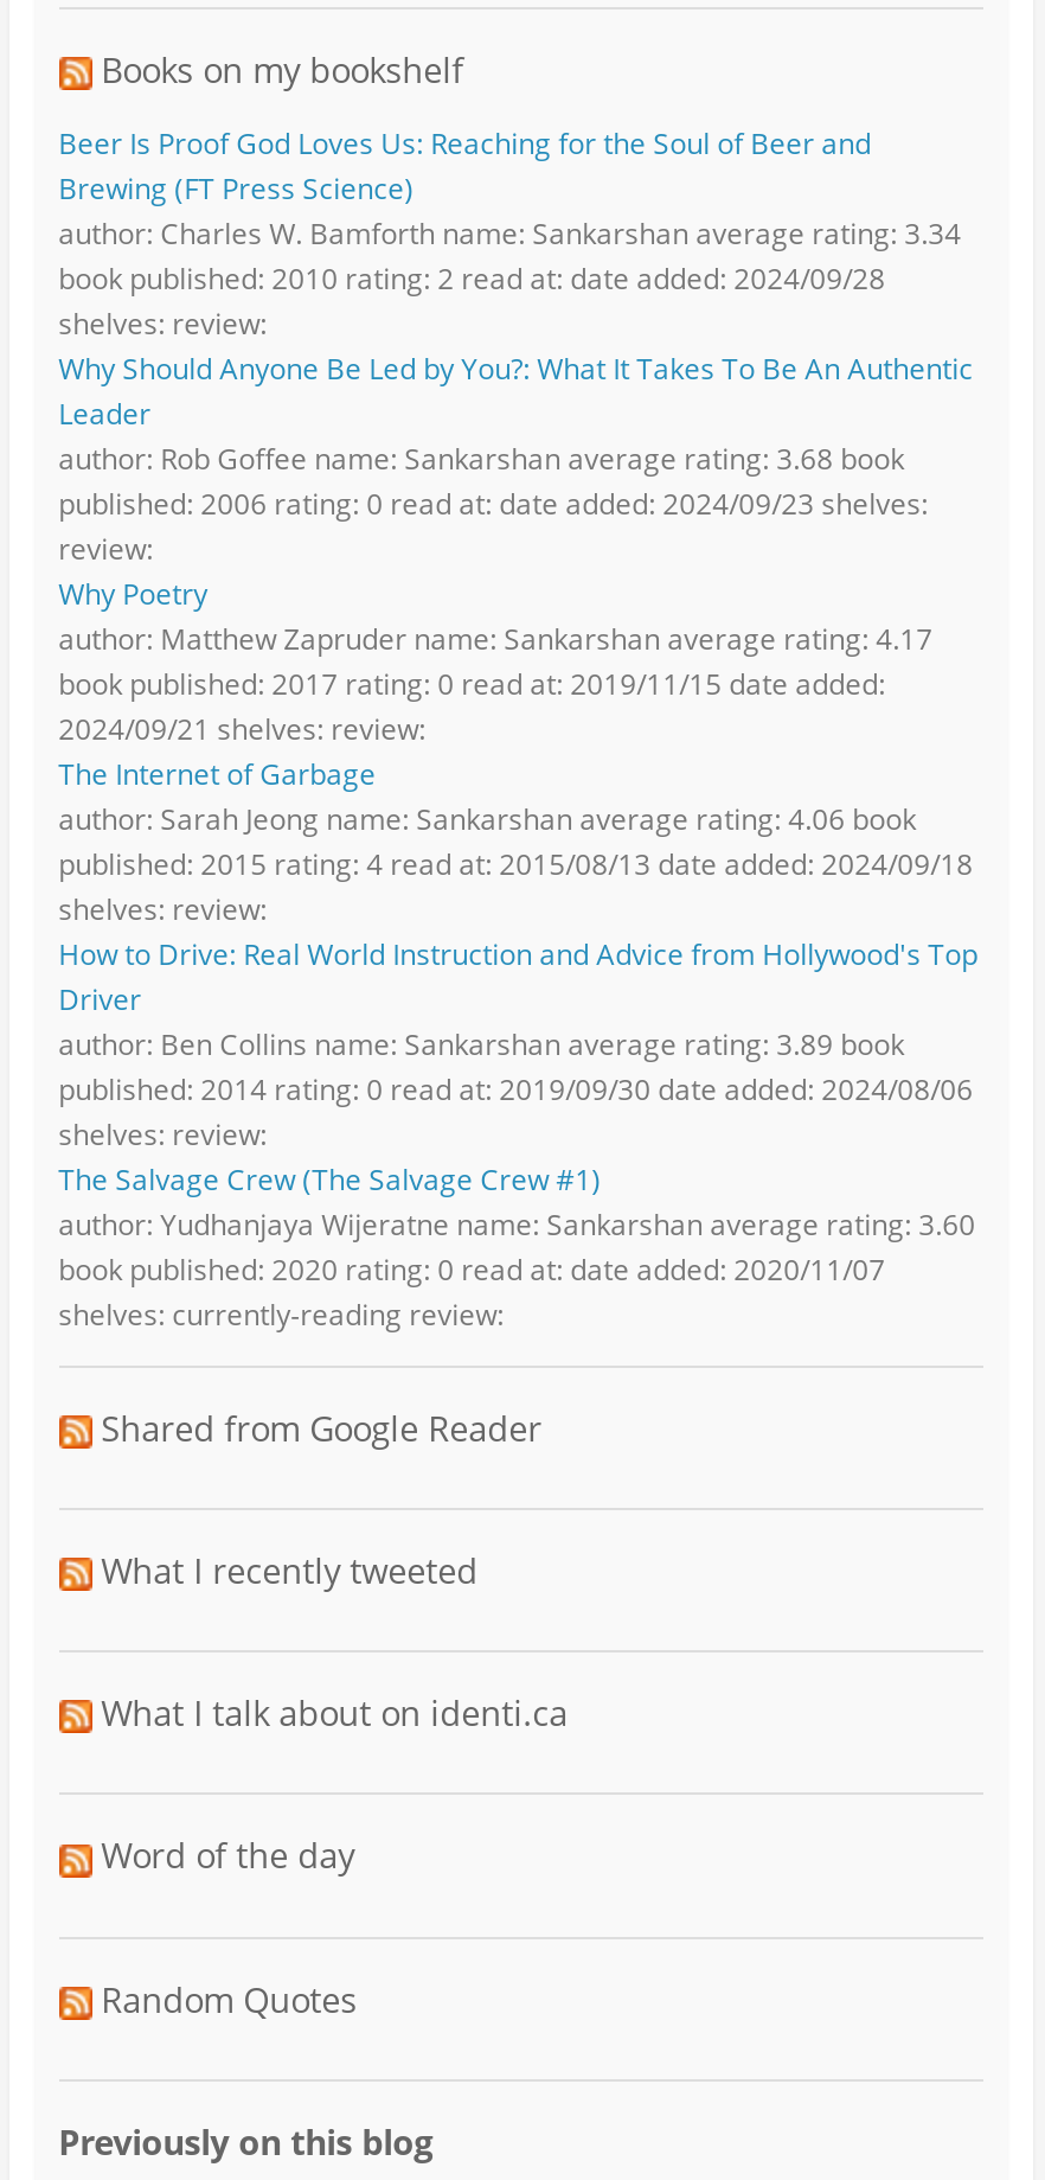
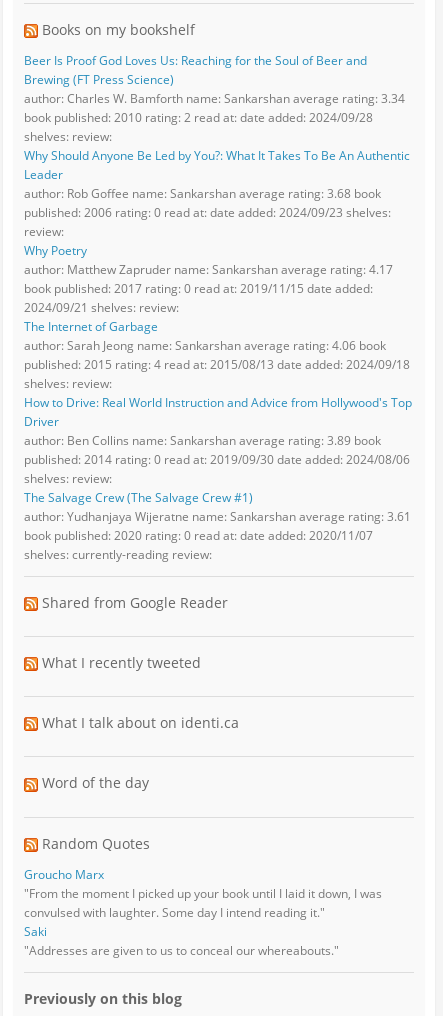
- author: Yudhanjaya Wijeratne name: Sankarshan average rating: 3.60
+ author: Yudhanjaya Wijeratne name: Sankarshan average rating: 3.61

+ Groucho Marx
+ "From the moment I picked up your book until I laid it down, I was
+ convulsed with laughter. Some day I intend reading it."
+ Saki
+ "Addresses are given to us to conceal our whereabouts."
